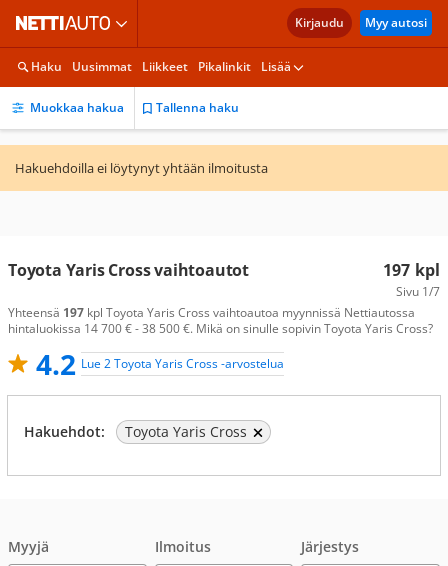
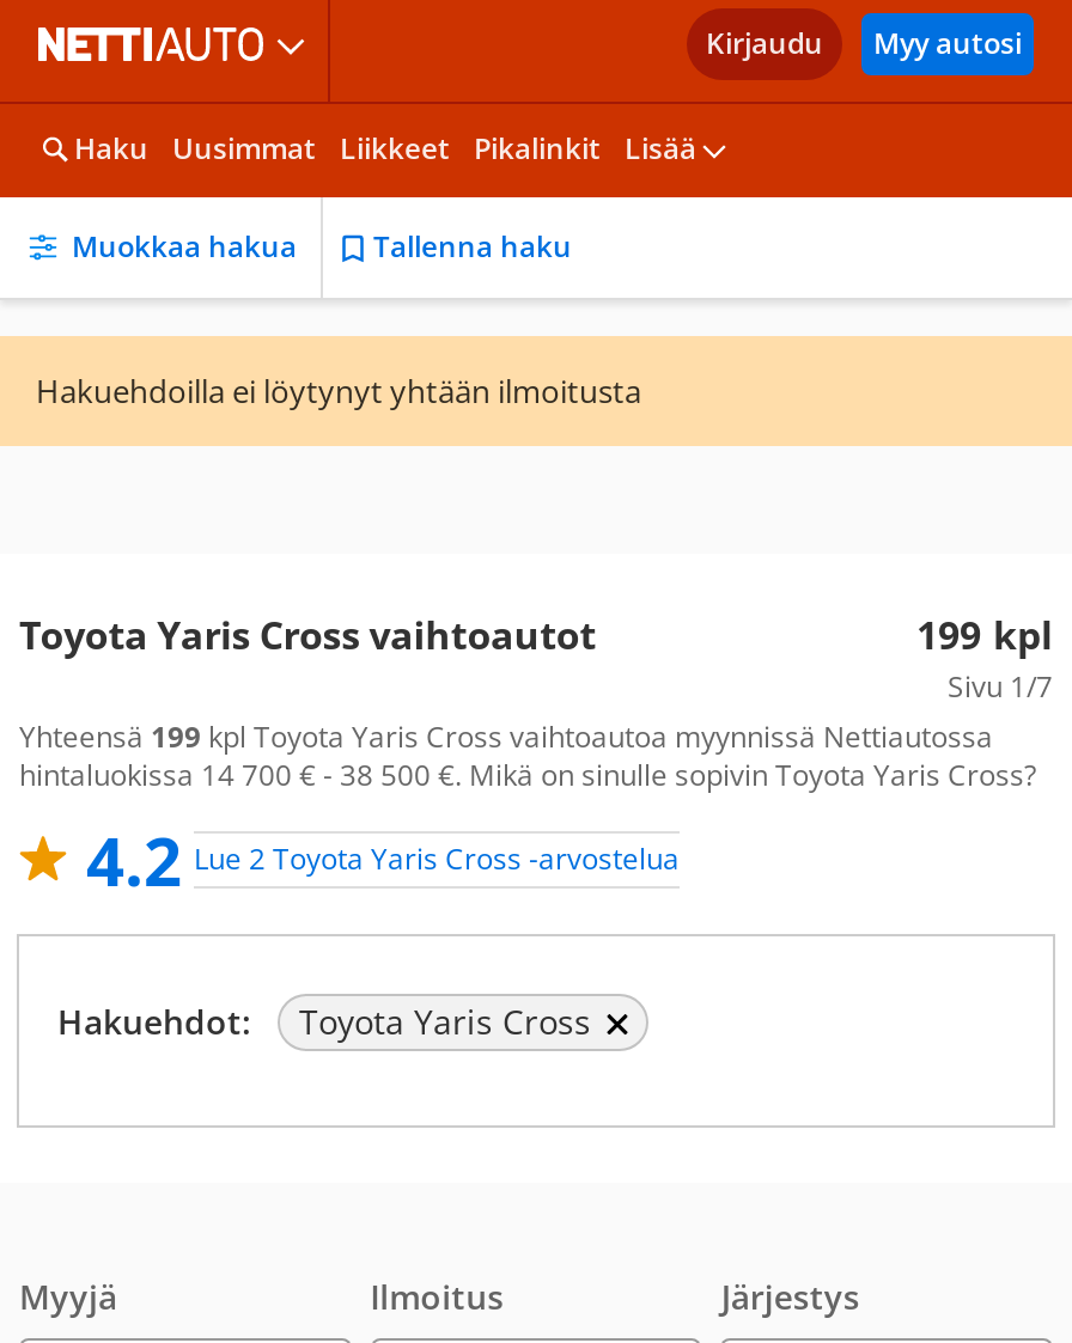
- 197 kpl
+ 199 kpl

- Yhteensä 197 kpl Toyota Yaris Cross vaihtoautoa myynnissä Nettiautossa
+ Yhteensä 199 kpl Toyota Yaris Cross vaihtoautoa myynnissä Nettiautossa
